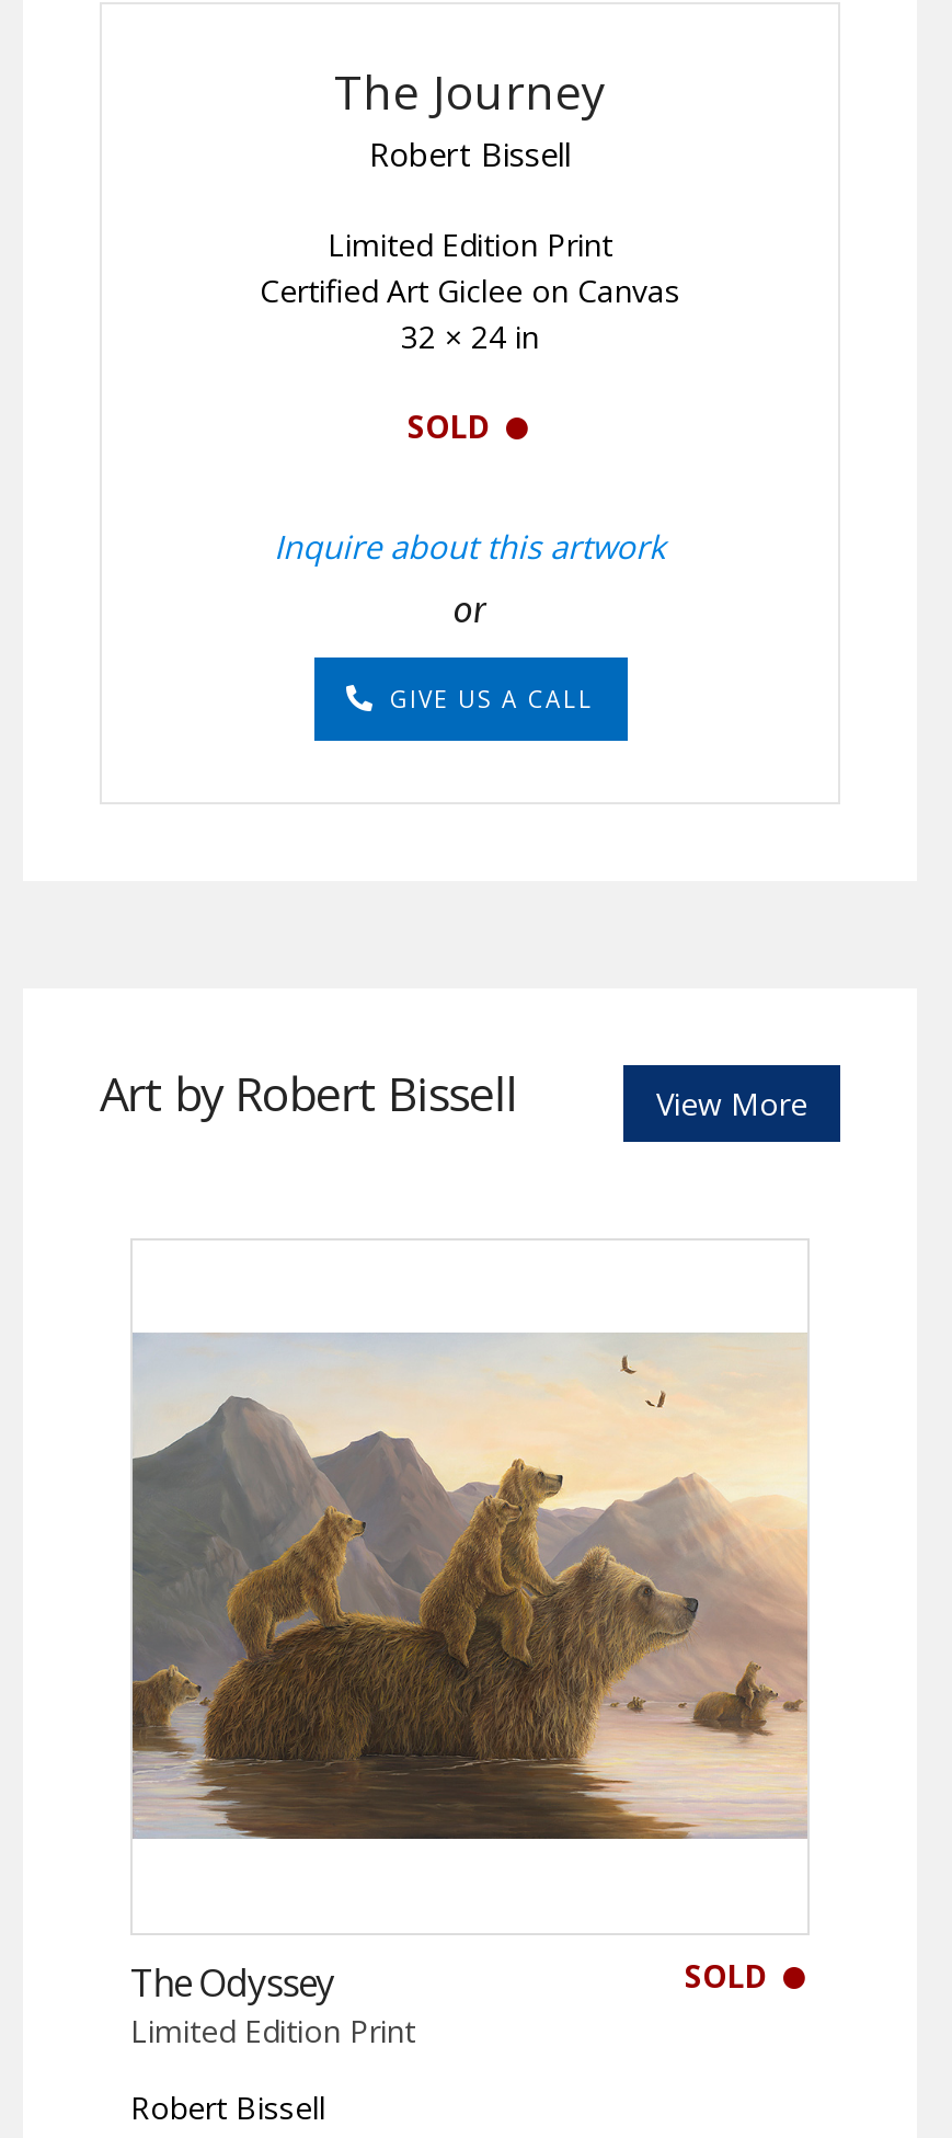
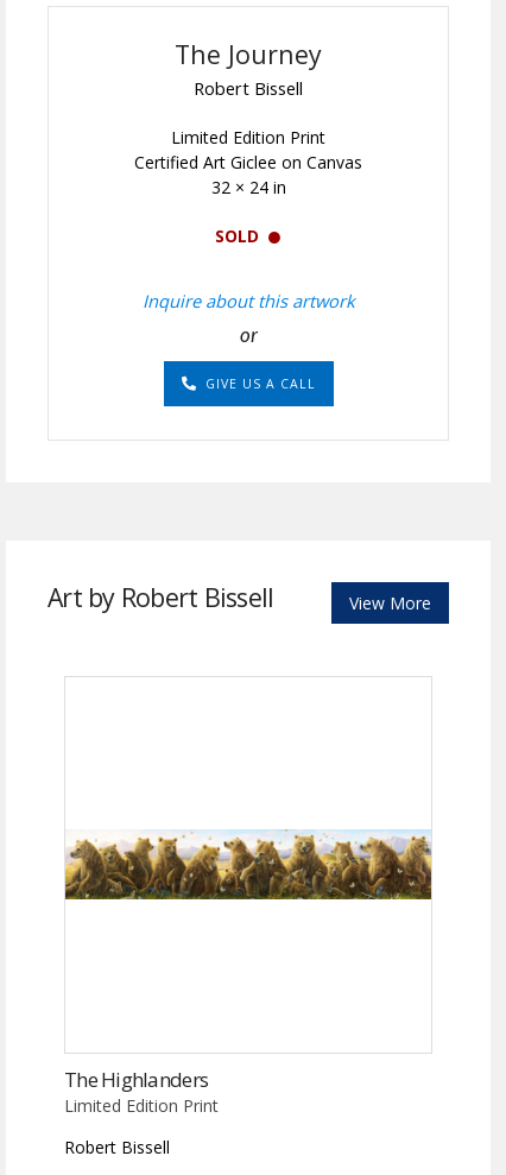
- [image]
+ [image]

- SOLD
- The Odyssey
+ The Highlanders
